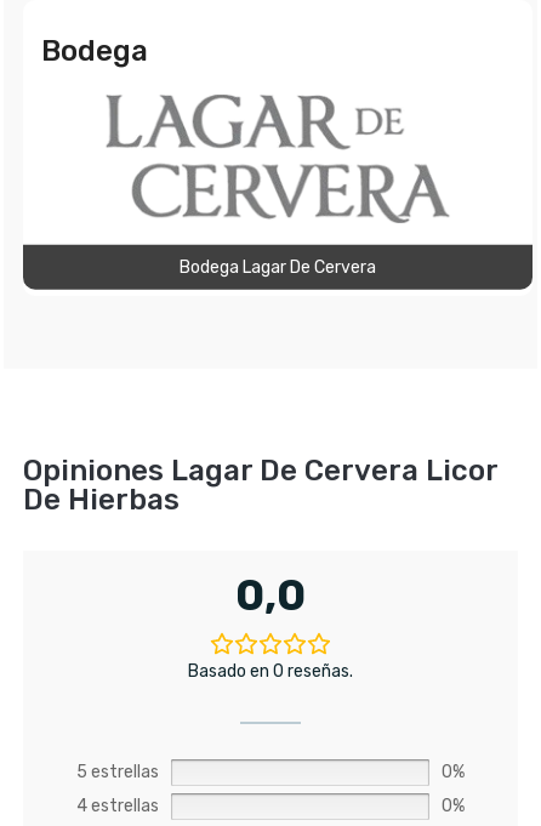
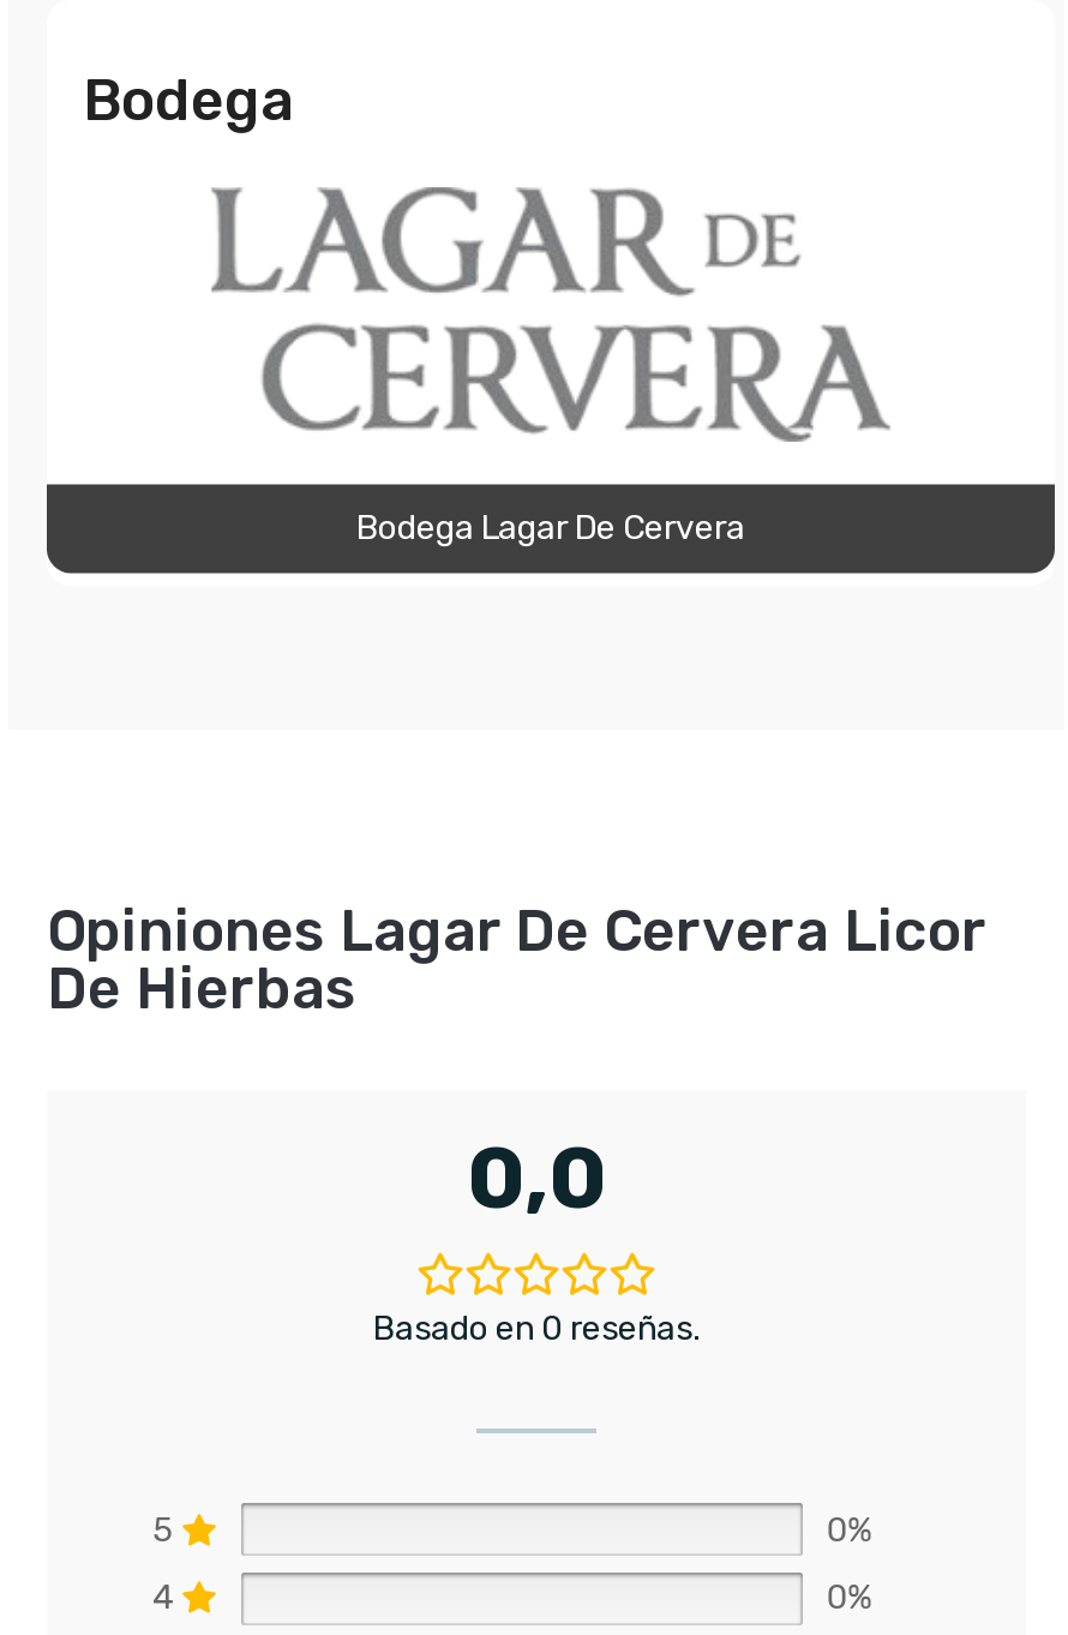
- 5 estrellas
+ 5

- 4 estrellas
+ 4
